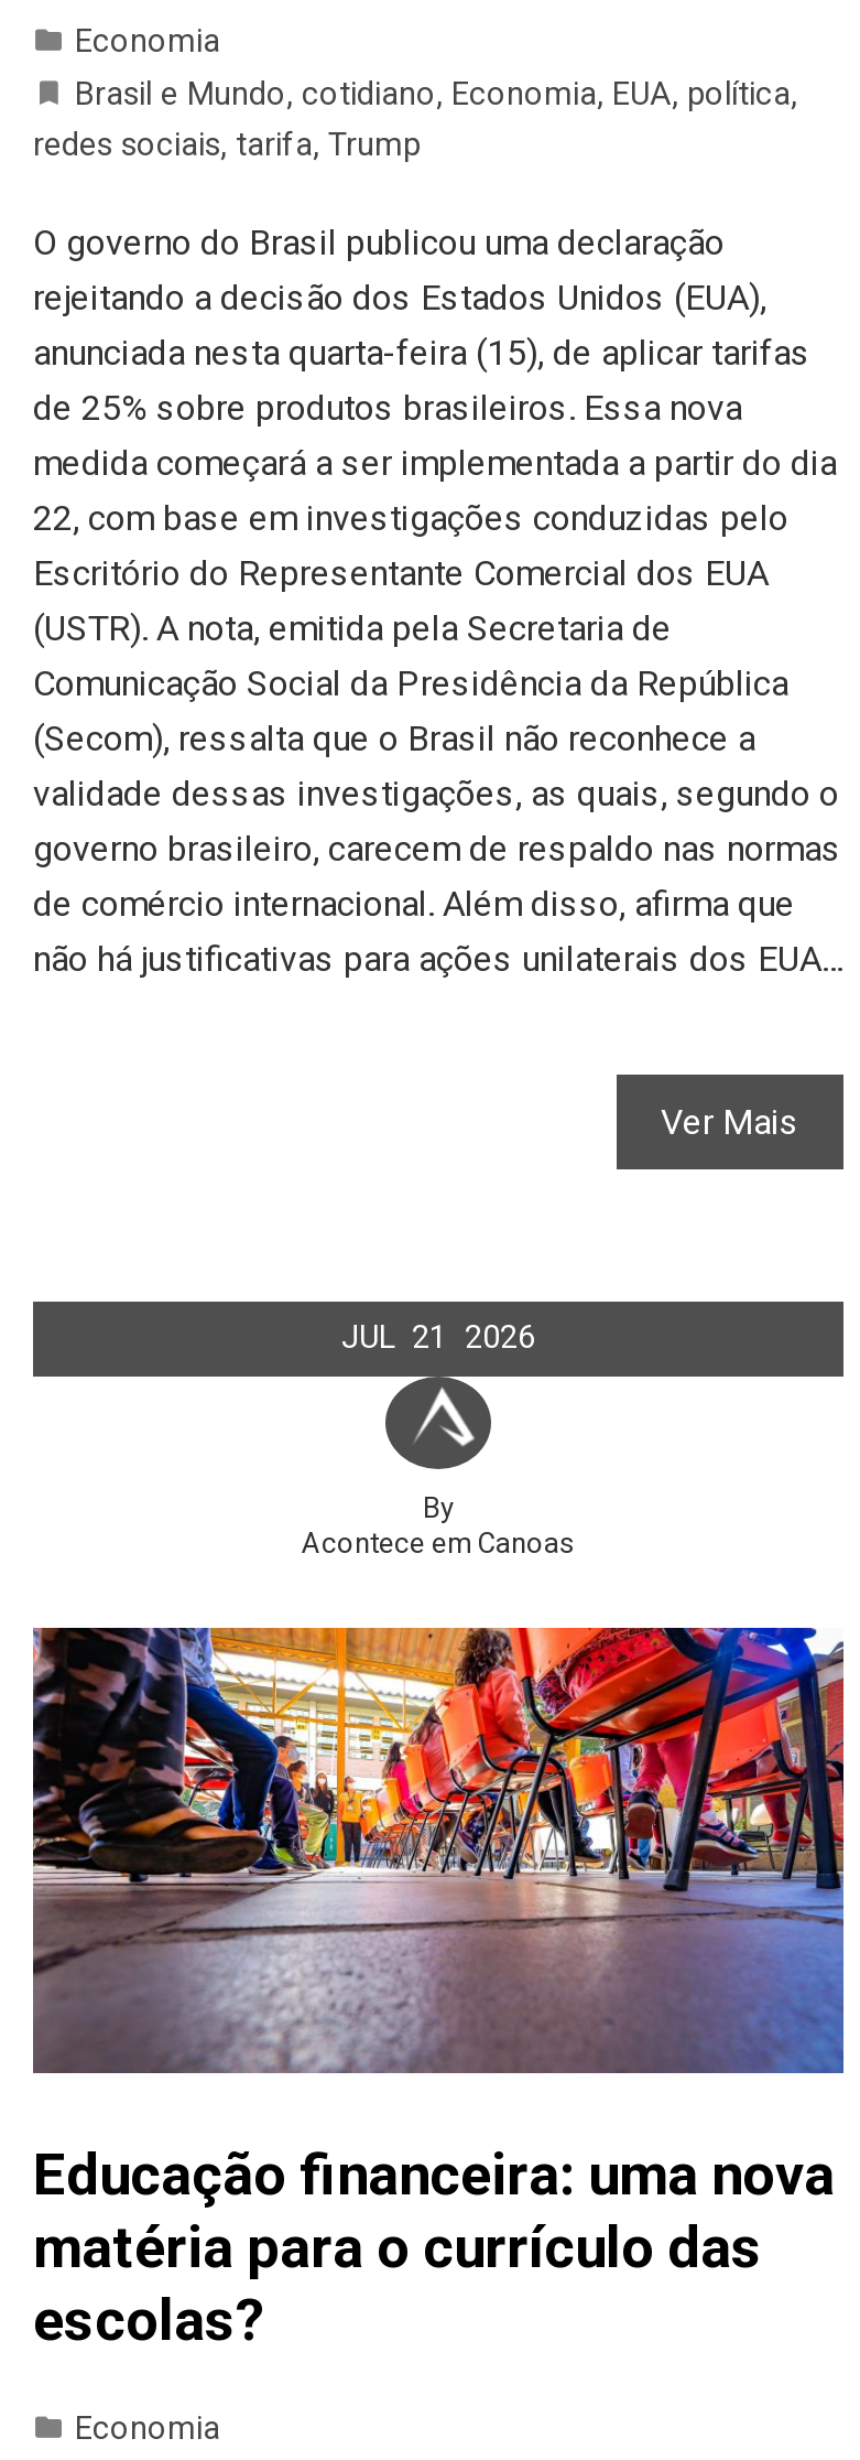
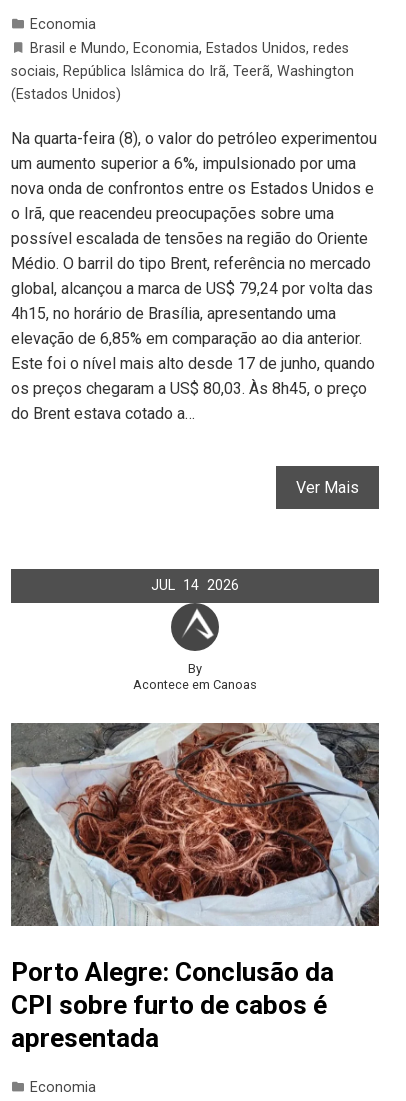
- Brasil e Mundo, cotidiano, Economia, EUA, política,
- redes sociais, tarifa, Trump
+ Brasil e Mundo, Economia, Estados Unidos, redes
+ sociais, República Islâmica do Irã, Teerã, Washington
+ (Estados Unidos)

- O governo do Brasil publicou uma declaração
- rejeitando a decisão dos Estados Unidos (EUA),
- anunciada nesta quarta-feira (15), de aplicar tarifas
- de 25% sobre produtos brasileiros. Essa nova
- medida começará a ser implementada a partir do dia
- 22, com base em investigações conduzidas pelo
- Escritório do Representante Comercial dos EUA
- (USTR). A nota, emitida pela Secretaria de
- Comunicação Social da Presidência da República
- (Secom), ressalta que o Brasil não reconhece a
- validade dessas investigações, as quais, segundo o
- governo brasileiro, carecem de respaldo nas normas
- de comércio internacional. Além disso, afirma que
- não há justificativas para ações unilaterais dos EUA…
+ Na quarta-feira (8), o valor do petróleo experimentou
+ um aumento superior a 6%, impulsionado por uma
+ nova onda de confrontos entre os Estados Unidos e
+ o Irã, que reacendeu preocupações sobre uma
+ possível escalada de tensões na região do Oriente
+ Médio. O barril do tipo Brent, referência no mercado
+ global, alcançou a marca de US$ 79,24 por volta das
+ 4h15, no horário de Brasília, apresentando uma
+ elevação de 6,85% em comparação ao dia anterior.
+ Este foi o nível mais alto desde 17 de junho, quando
+ os preços chegaram a US$ 80,03. Às 8h45, o preço
+ do Brent estava cotado a…

- JUL 21 2026
+ JUL 14 2026

- [image]
- Educação financeira: uma nova
- matéria para o currículo das
- escolas?
+ [image]
+ Porto Alegre: Conclusão da
+ CPI sobre furto de cabos é
+ apresentada
